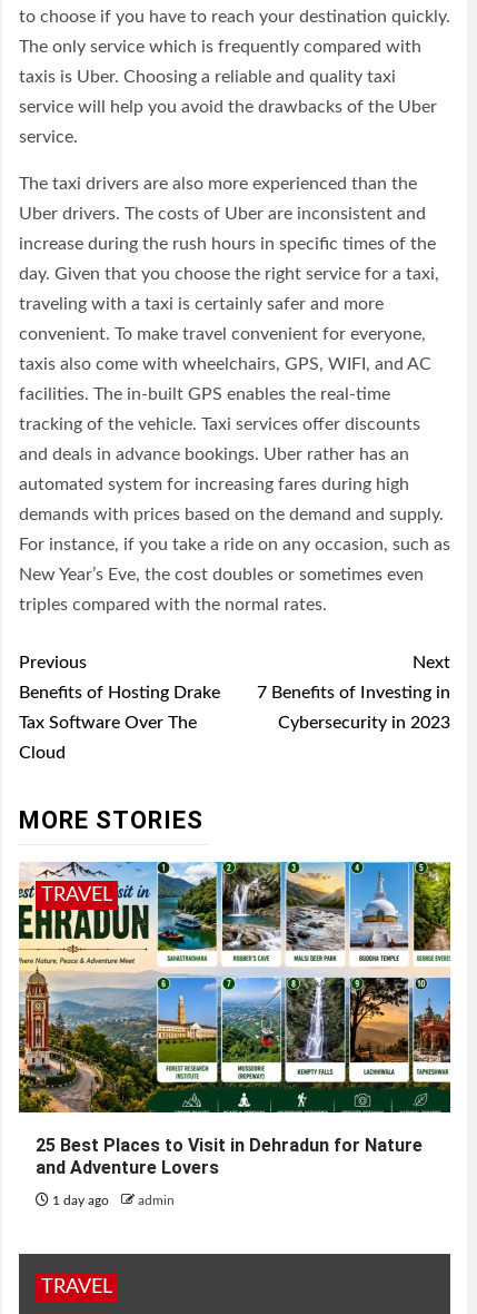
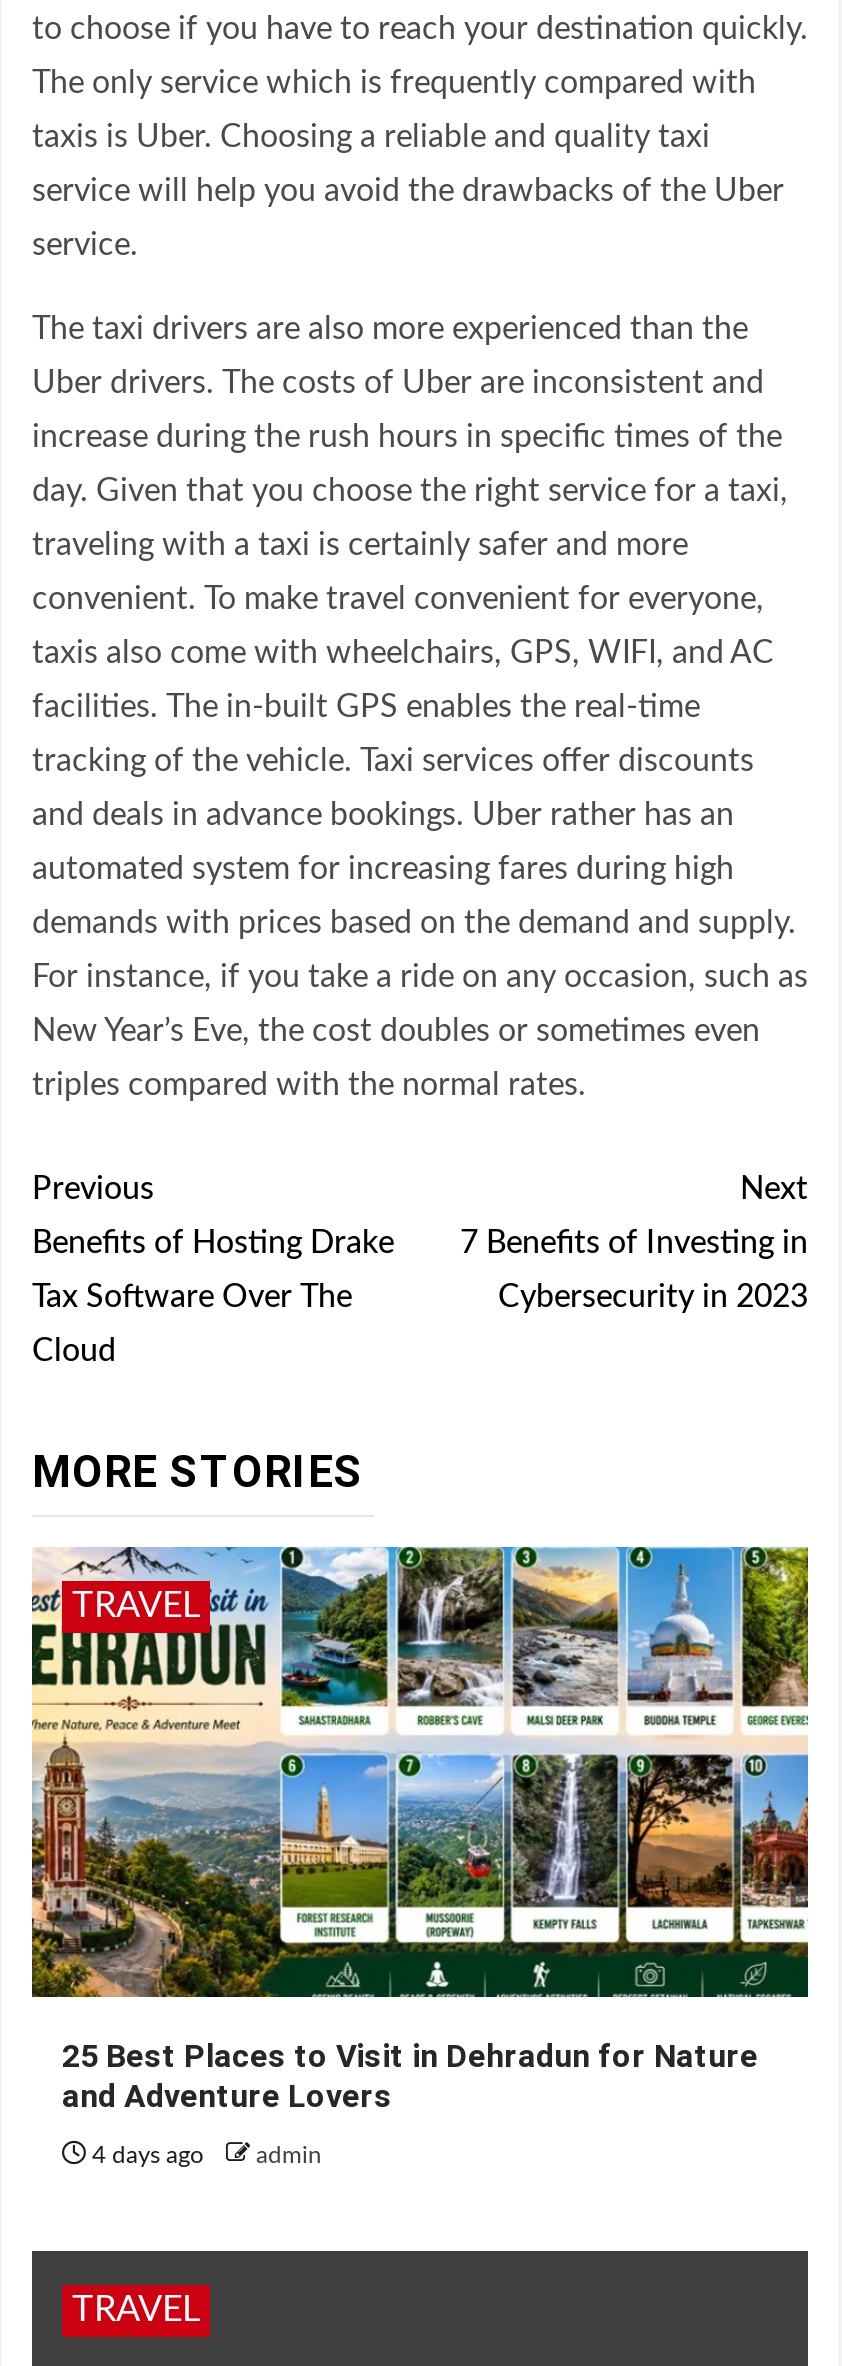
- 1 day ago admin
+ 4 days ago admin
